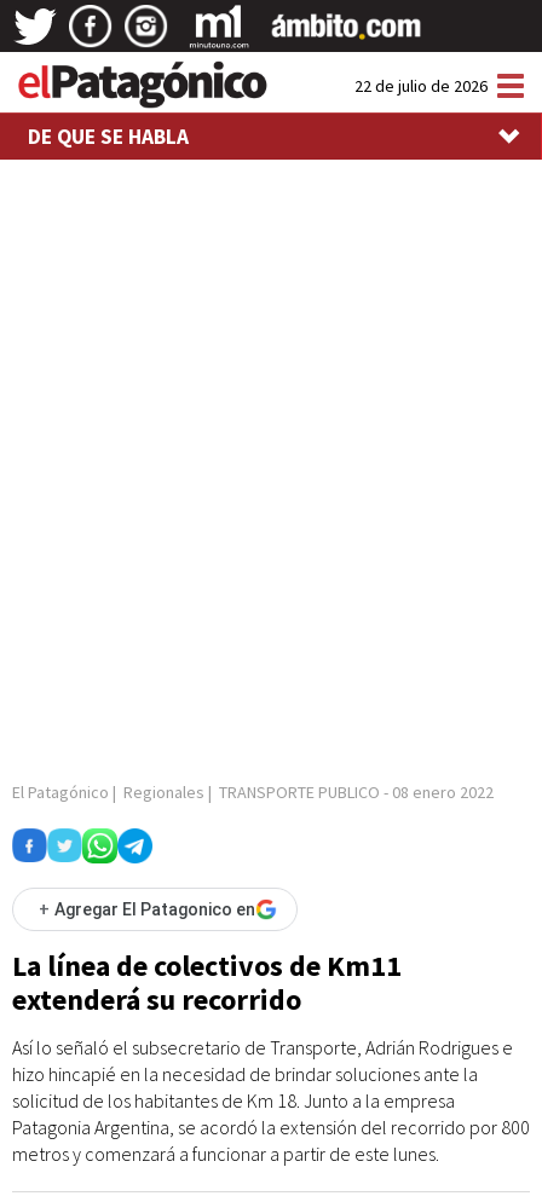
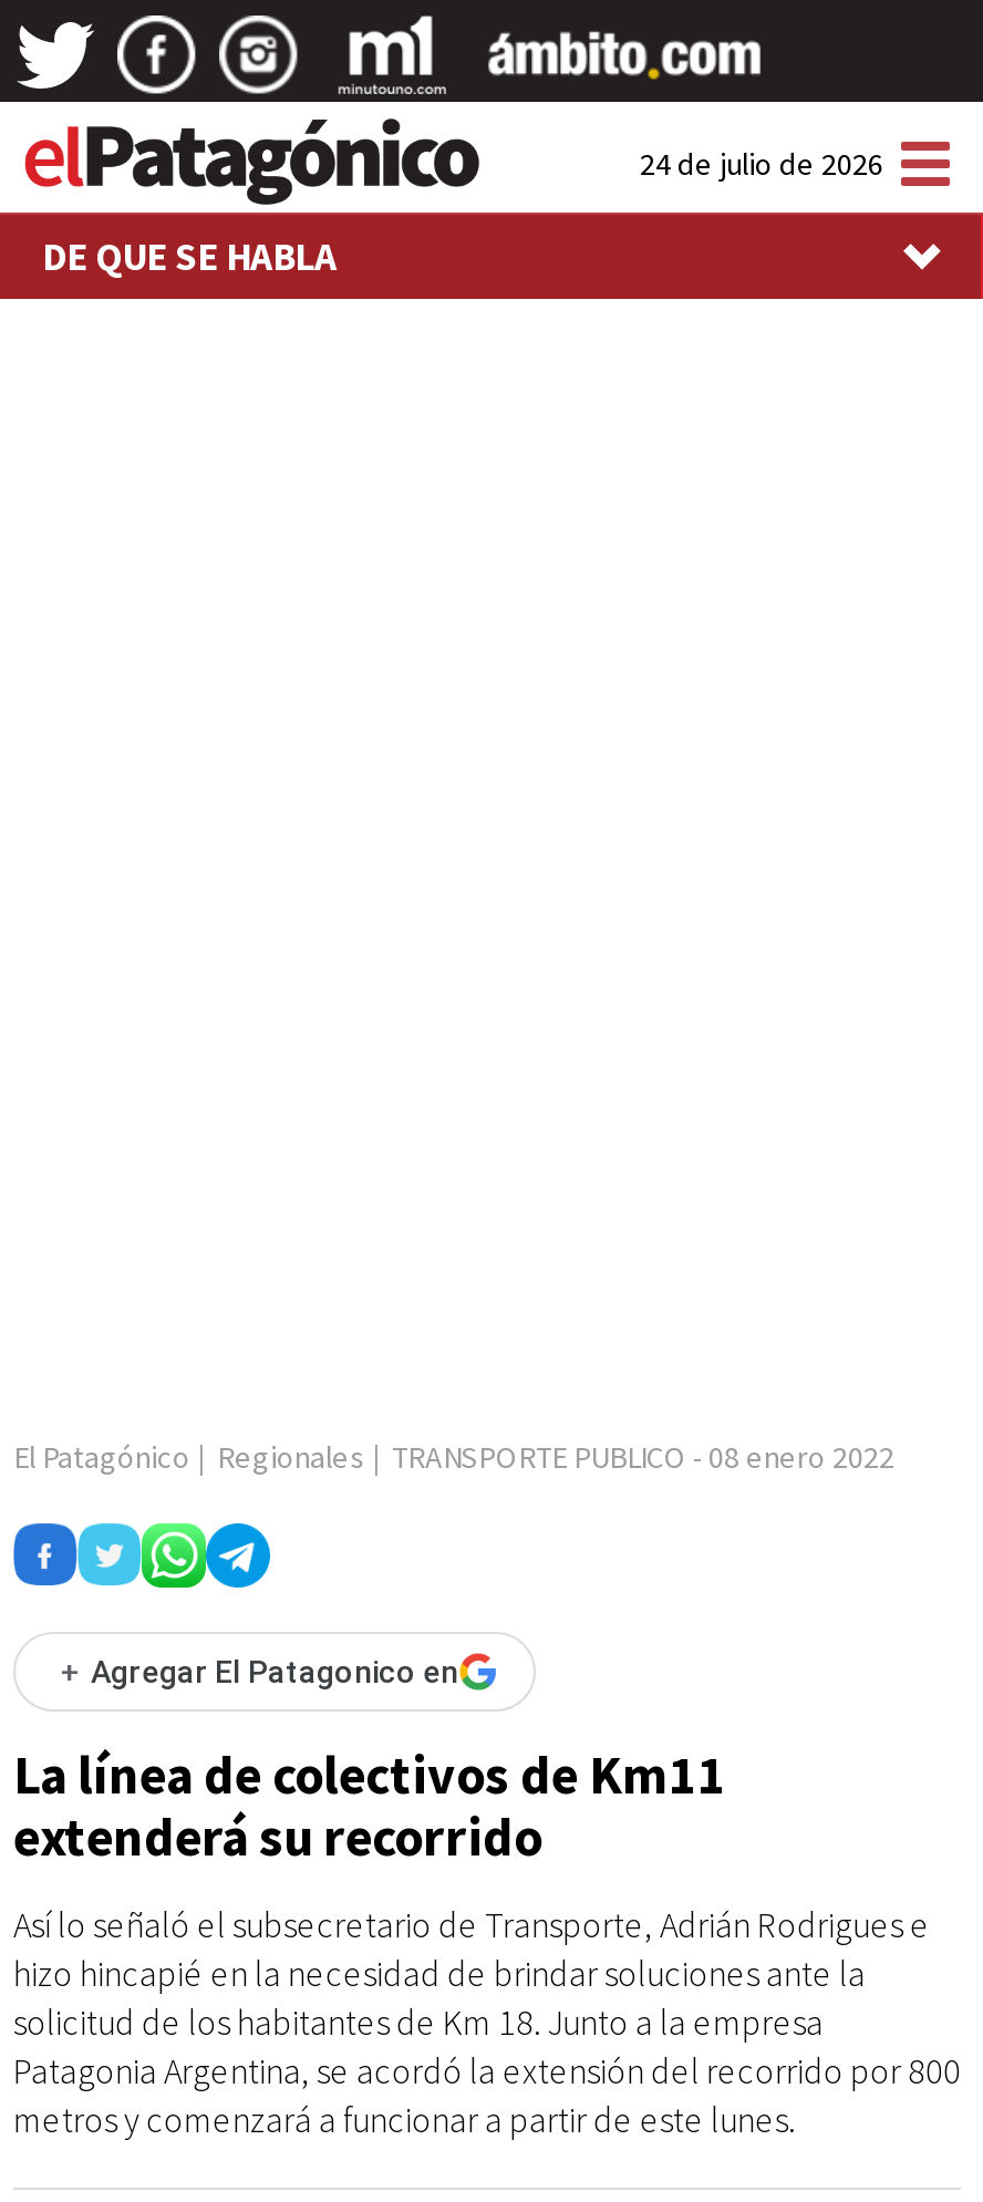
- 22 de julio de 2026
+ 24 de julio de 2026
